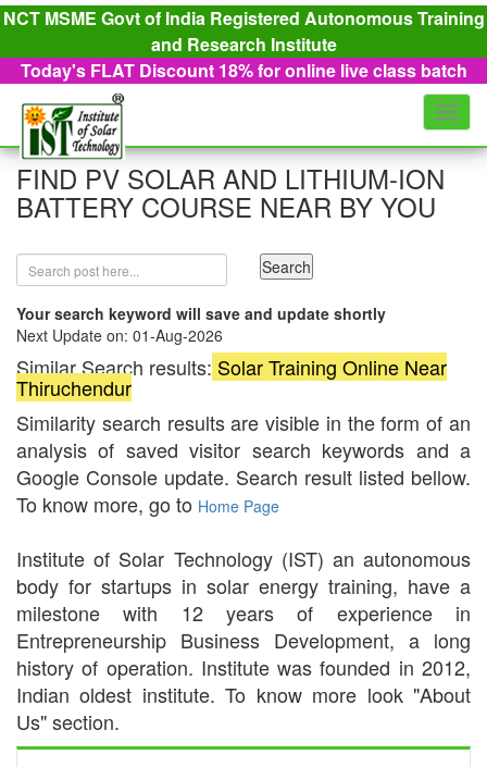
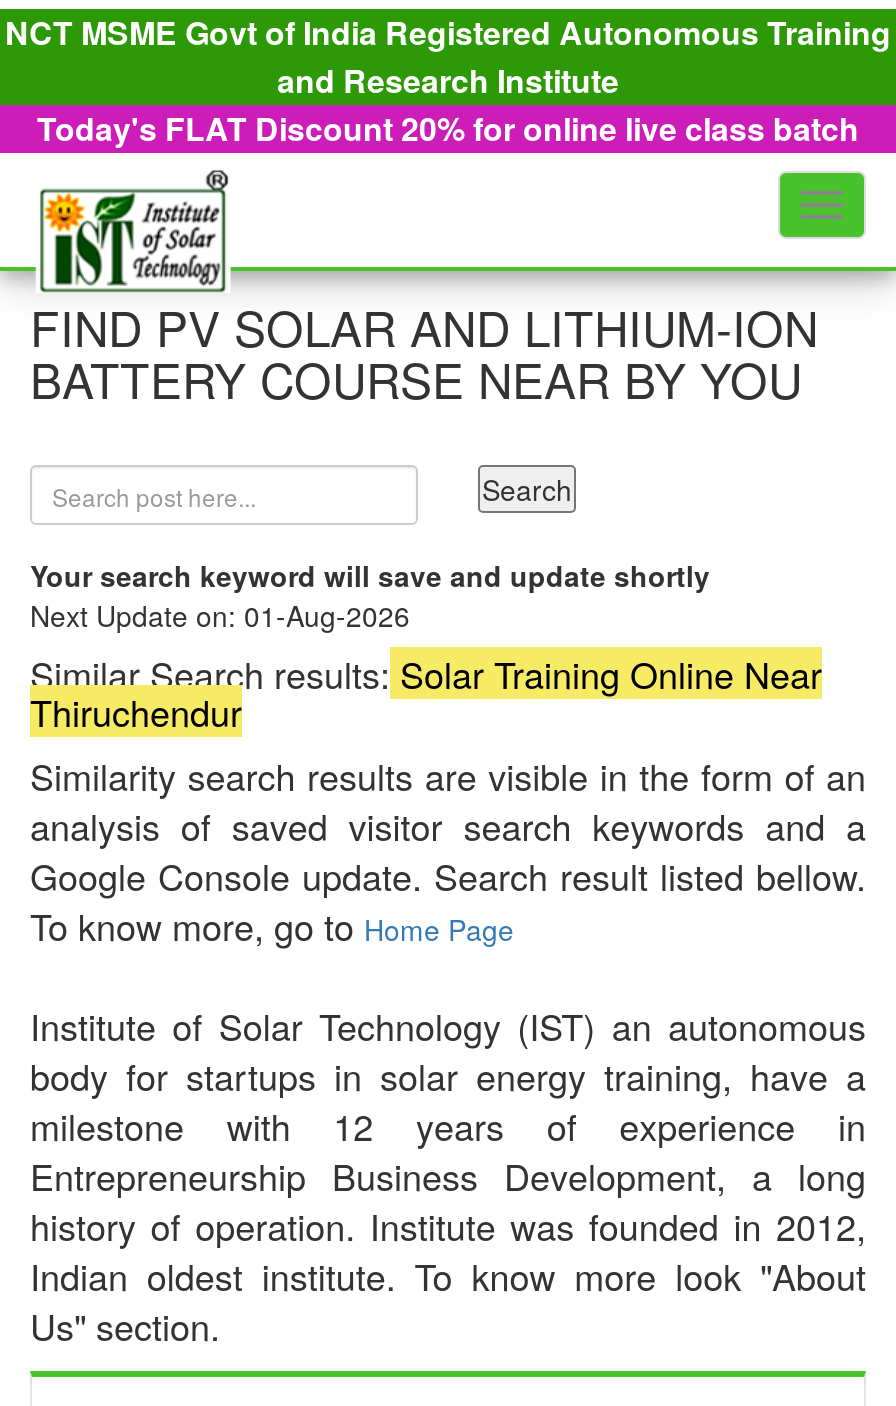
- Today's FLAT Discount 18% for online live class batch
+ Today's FLAT Discount 20% for online live class batch
